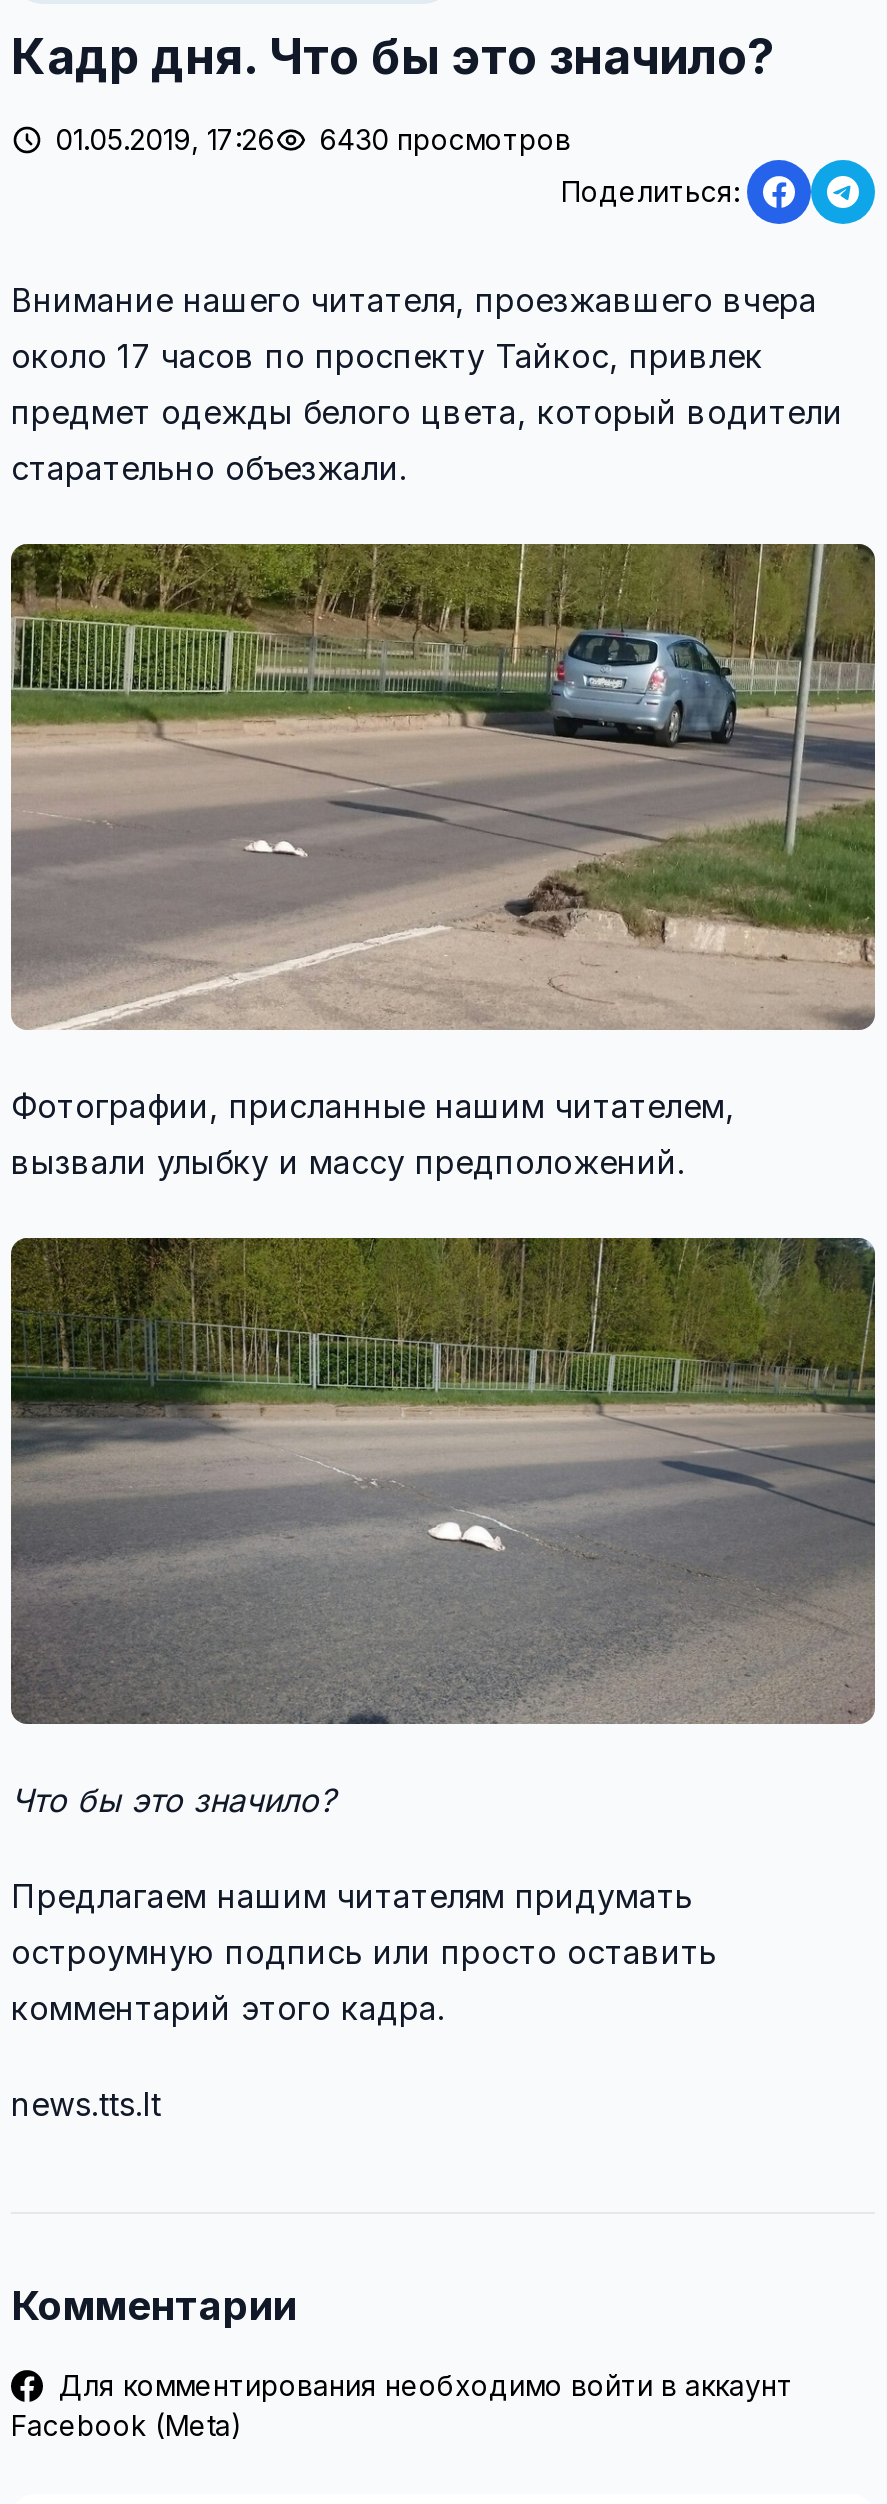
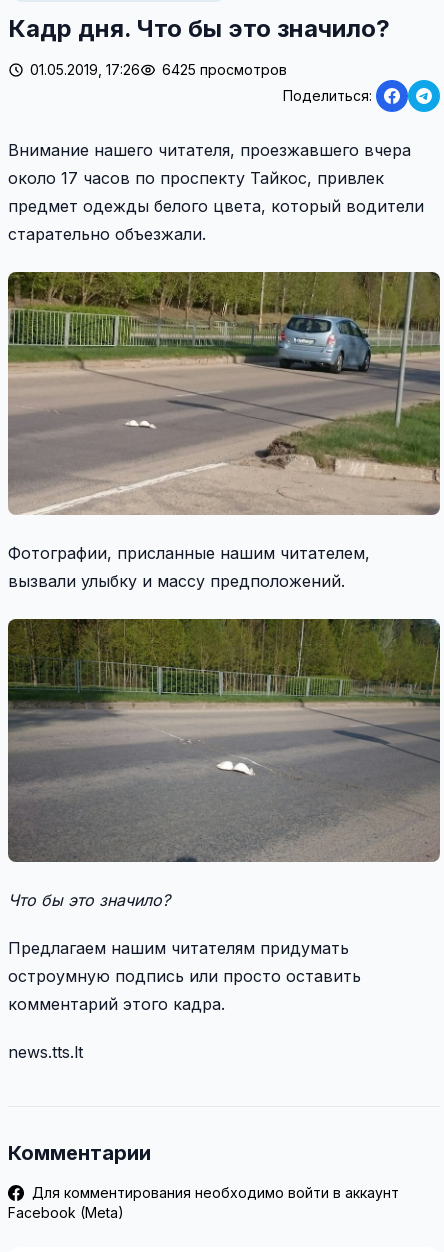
- 01.05.2019, 17:26 6430 просмотров
+ 01.05.2019, 17:26 6425 просмотров
